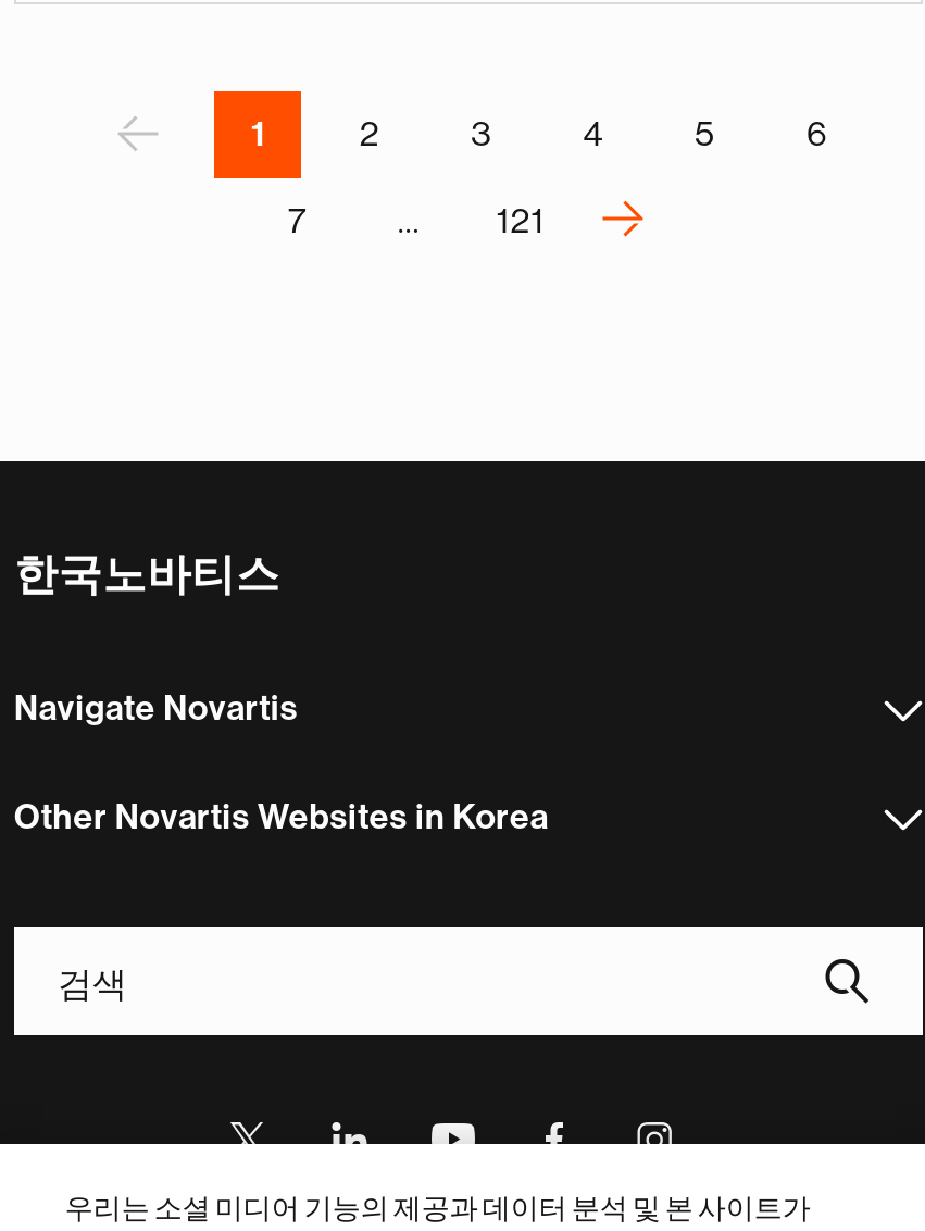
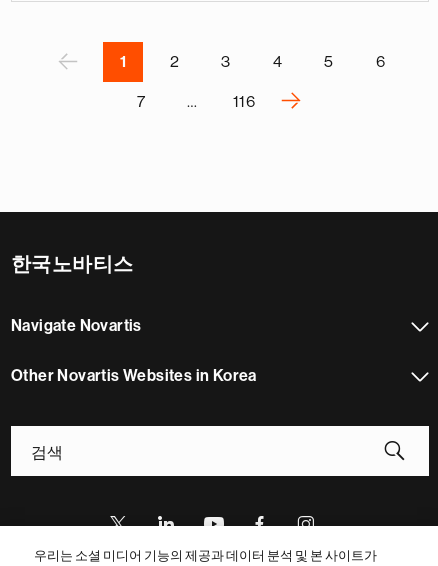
- 121
+ 116
